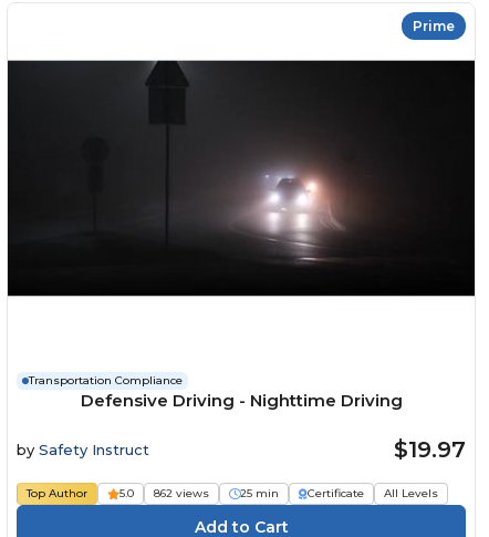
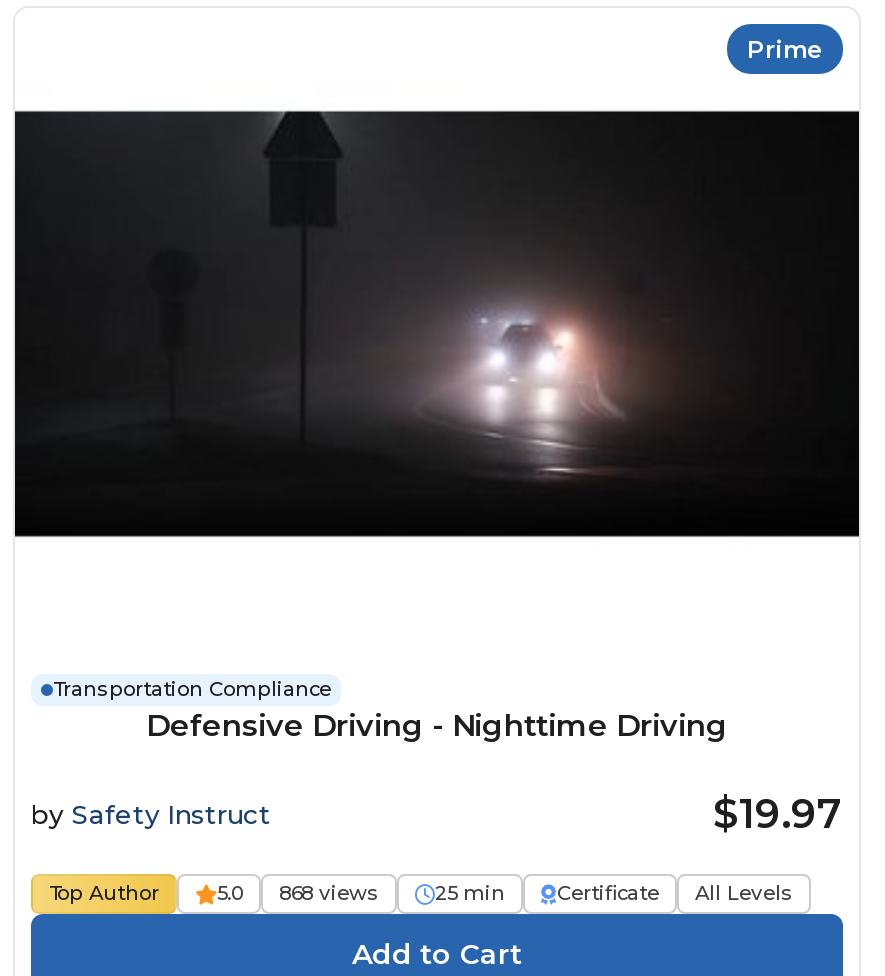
- 5.0 862 views
+ 5.0 868 views
